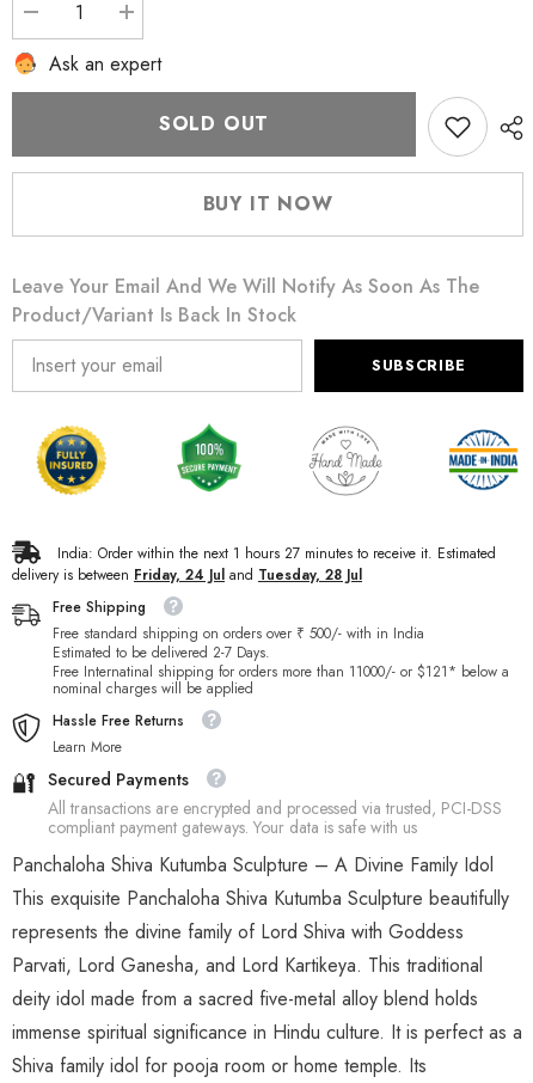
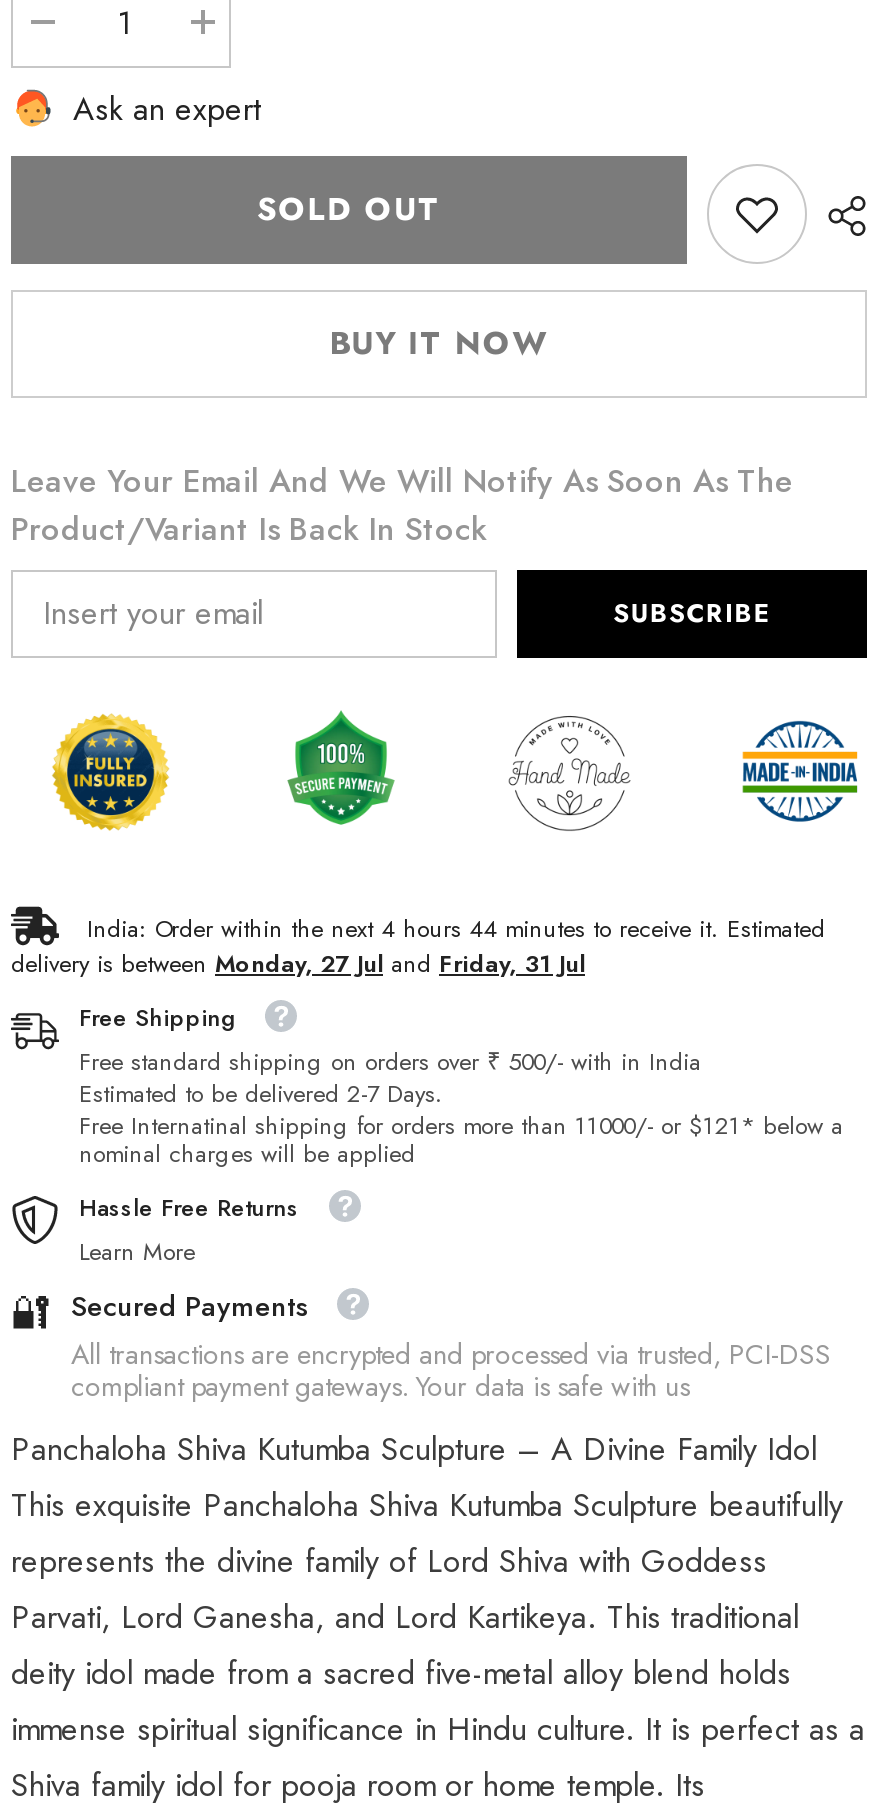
- India: Order within the next 1 hours 27 minutes to receive it. Estimated
+ India: Order within the next 4 hours 44 minutes to receive it. Estimated

- delivery is between Friday, 24 Jul and Tuesday, 28 Jul
+ delivery is between Monday, 27 Jul and Friday, 31 Jul
